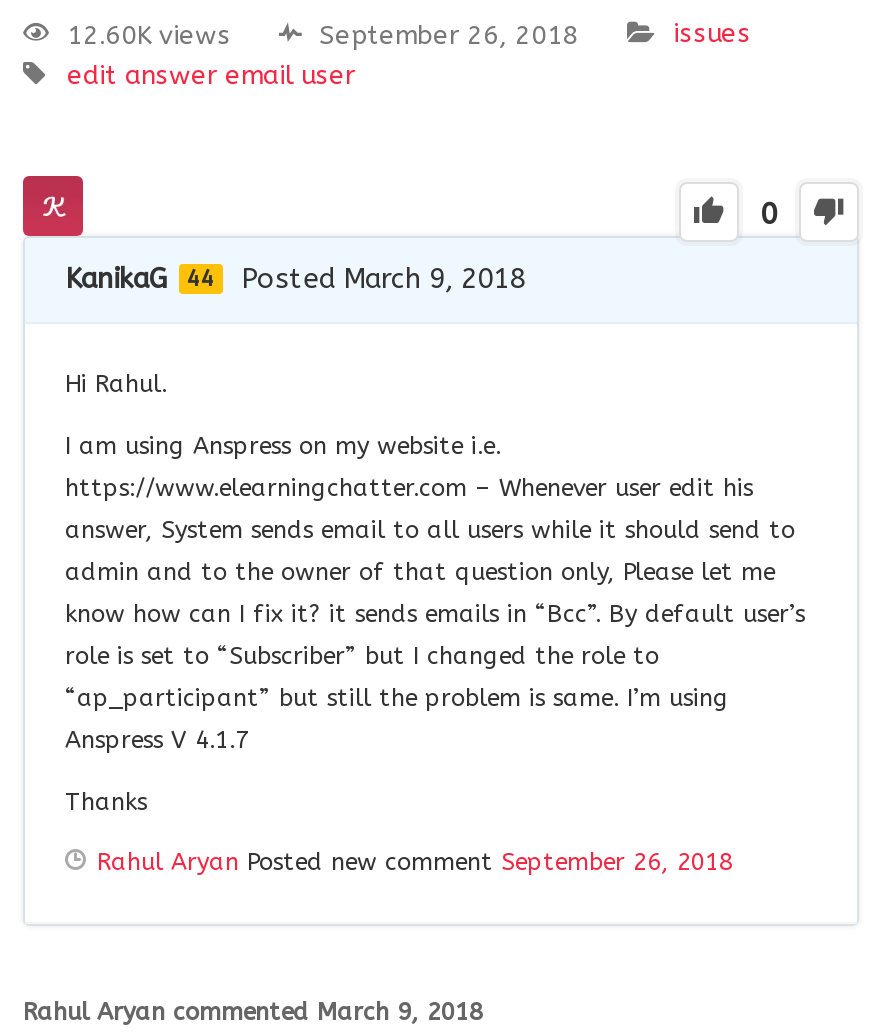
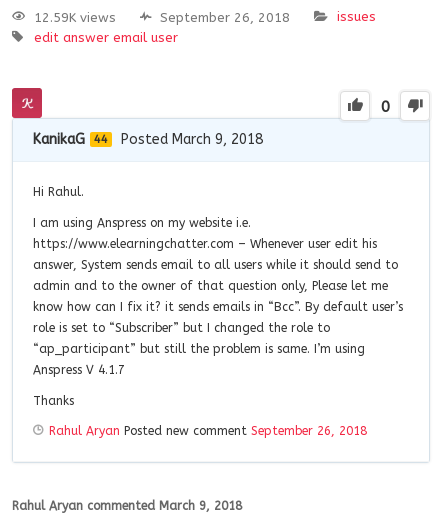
- 12.60K views
+ 12.59K views
